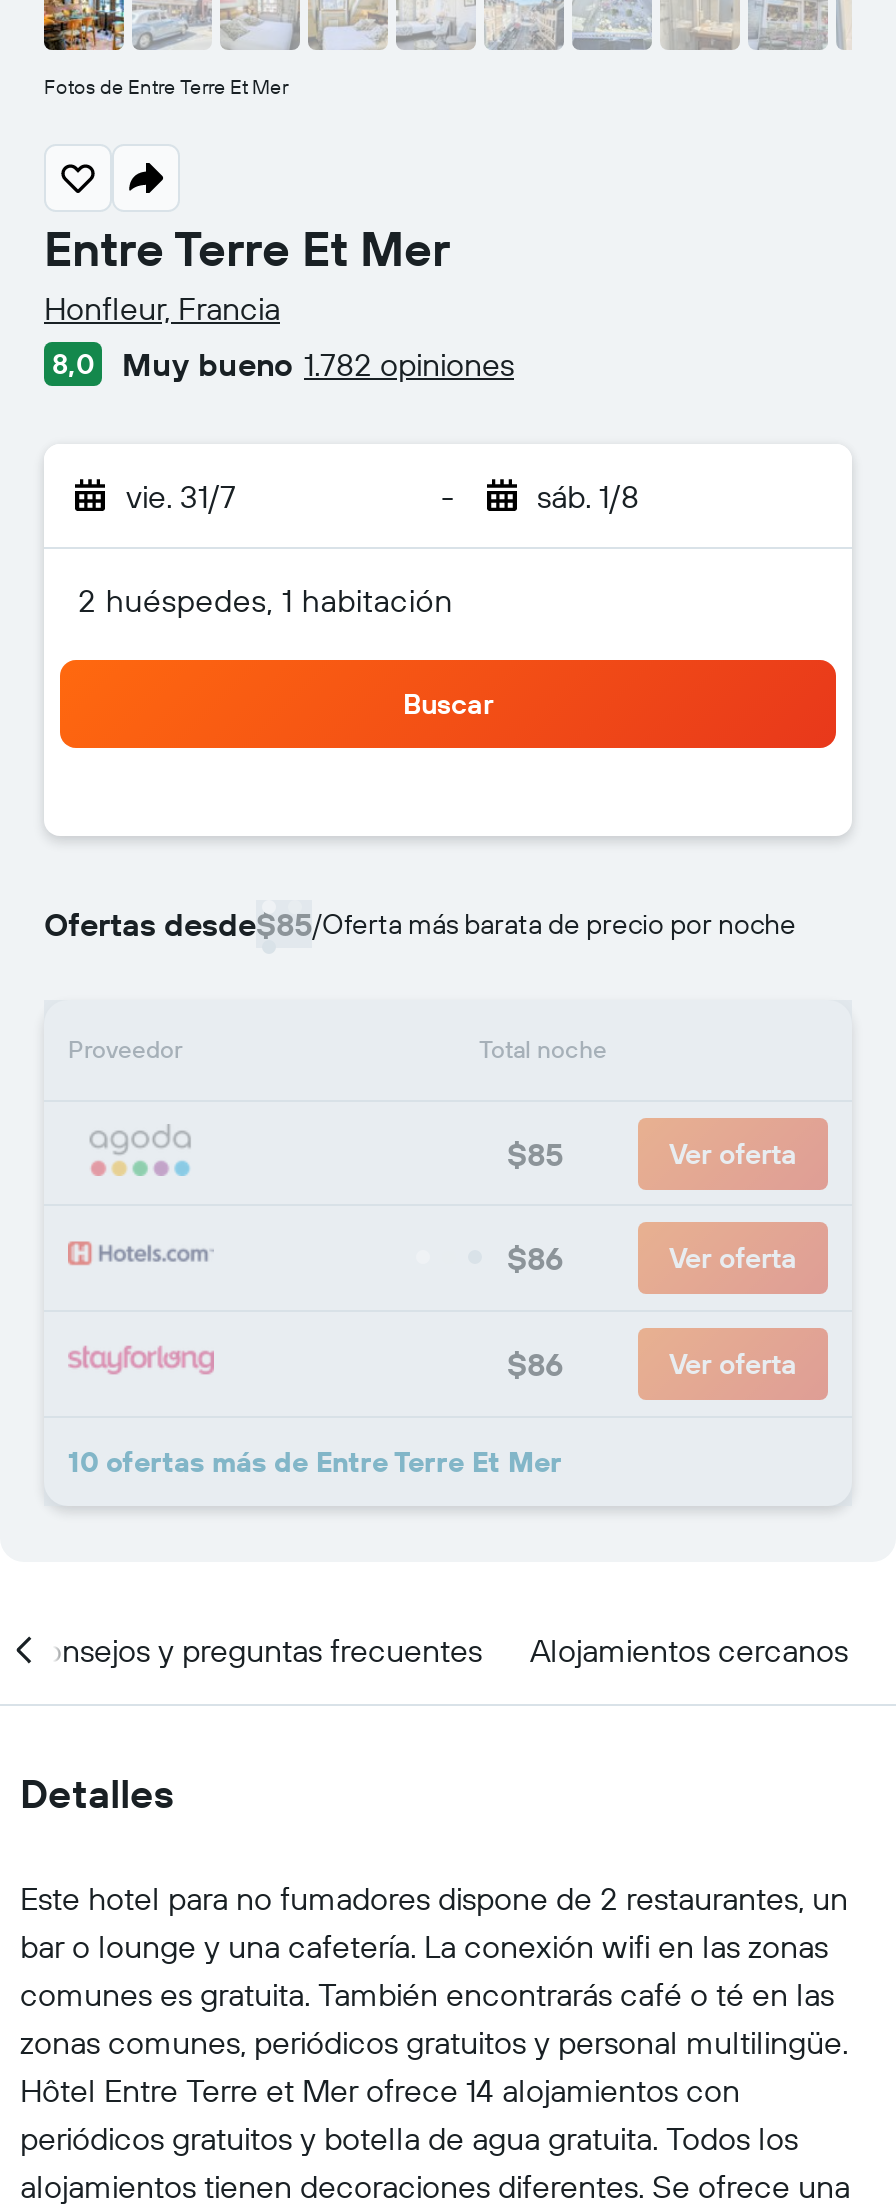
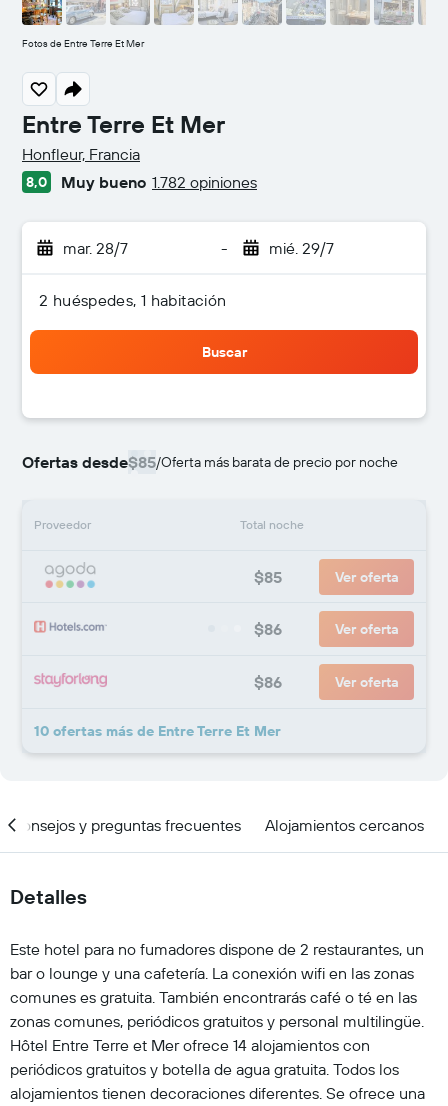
- vie. 31/7
+ mar. 28/7

- sáb. 1/8
+ mié. 29/7
